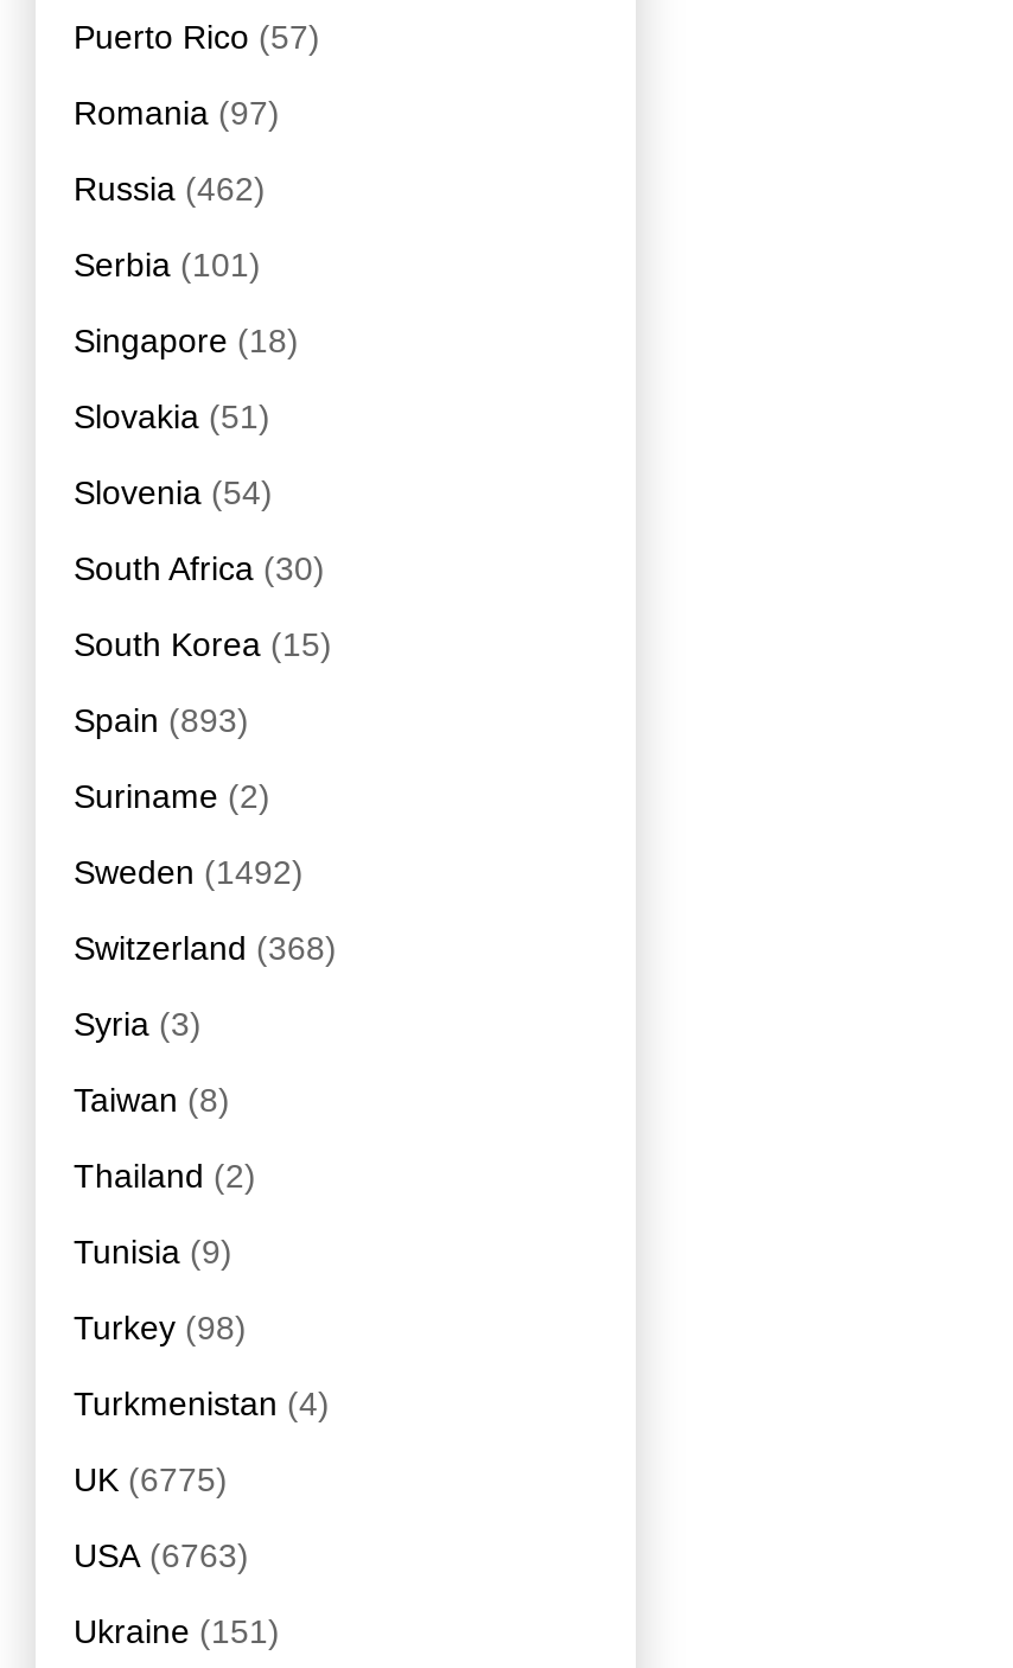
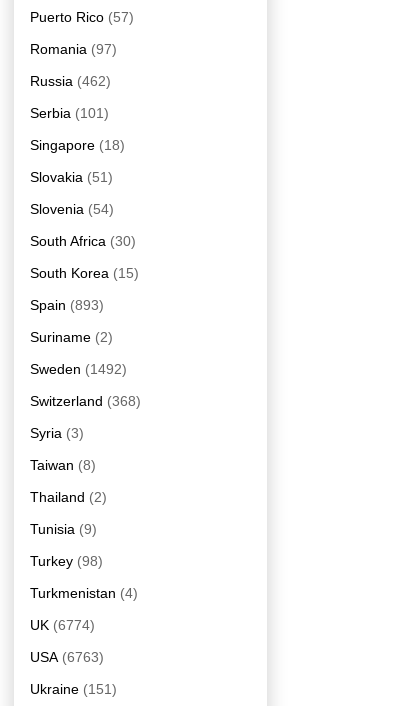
- UK (6775)
+ UK (6774)
